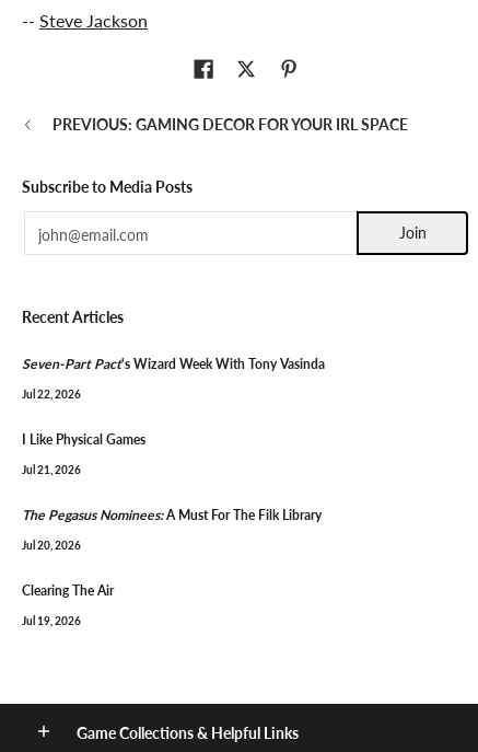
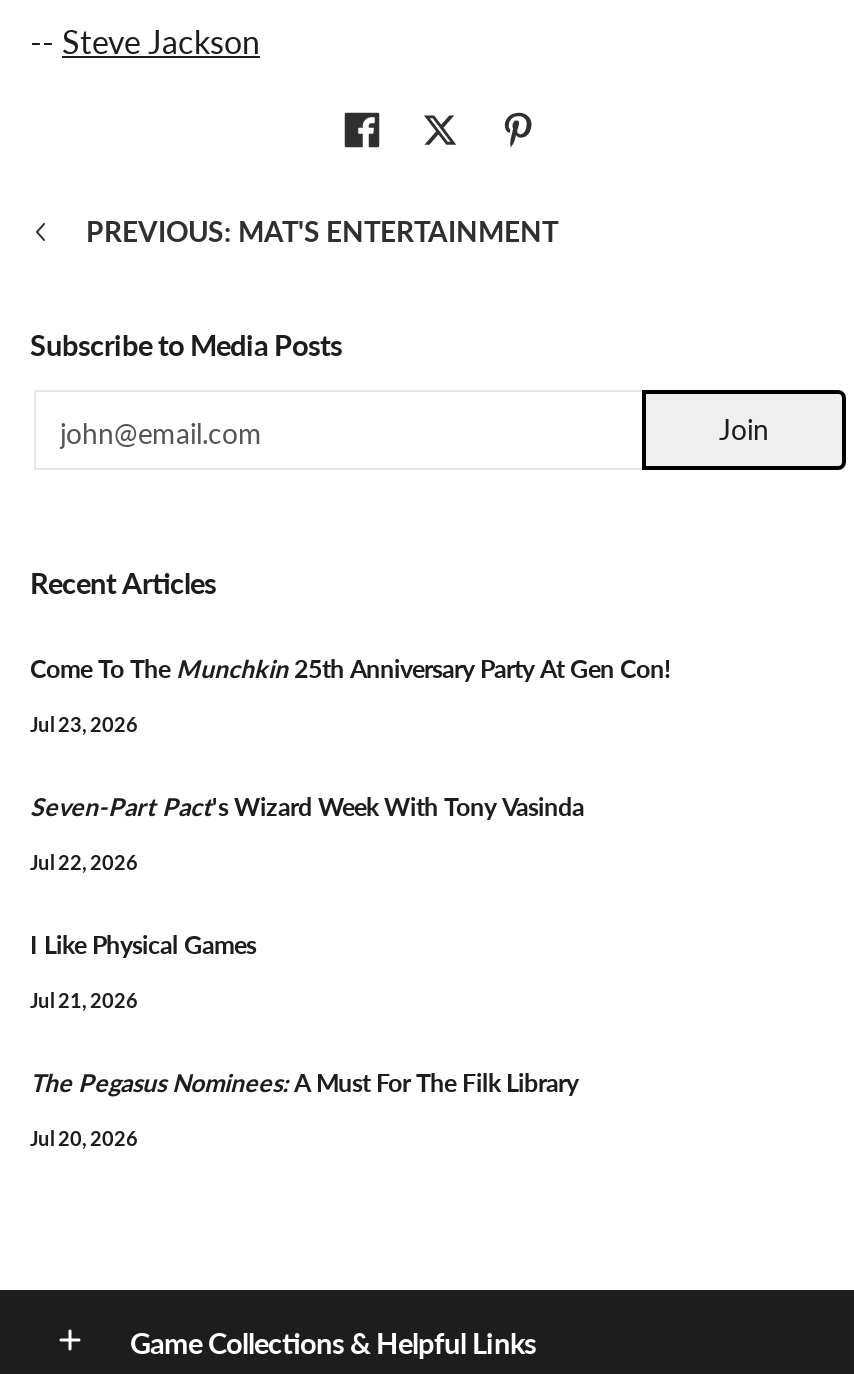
- PREVIOUS: GAMING DECOR FOR YOUR IRL SPACE
+ PREVIOUS: MAT'S ENTERTAINMENT

+ Come To The Munchkin 25th Anniversary Party At Gen Con!
+ Jul 23, 2026

moved down: Seven-Part Pact's Wizard Week With Tony Vasinda | Jul 22, 2026 | I Like Physical Games | Jul 21, 2026 | The Pegasus Nominees:A Must For The Filk Library | Jul 20, 2026

- Clearing The Air
- Jul 19, 2026
